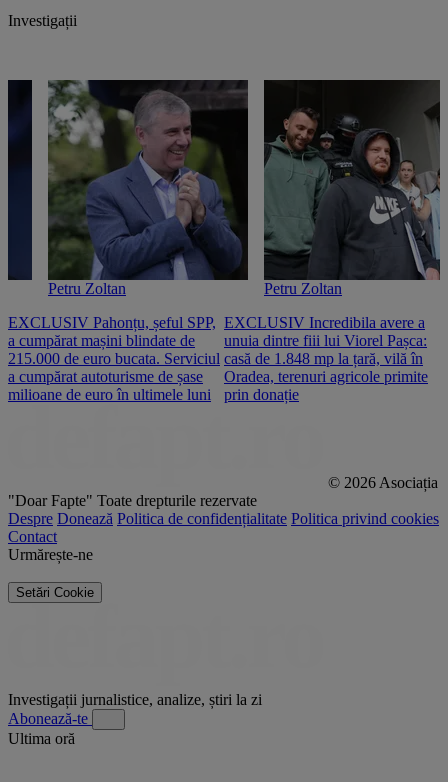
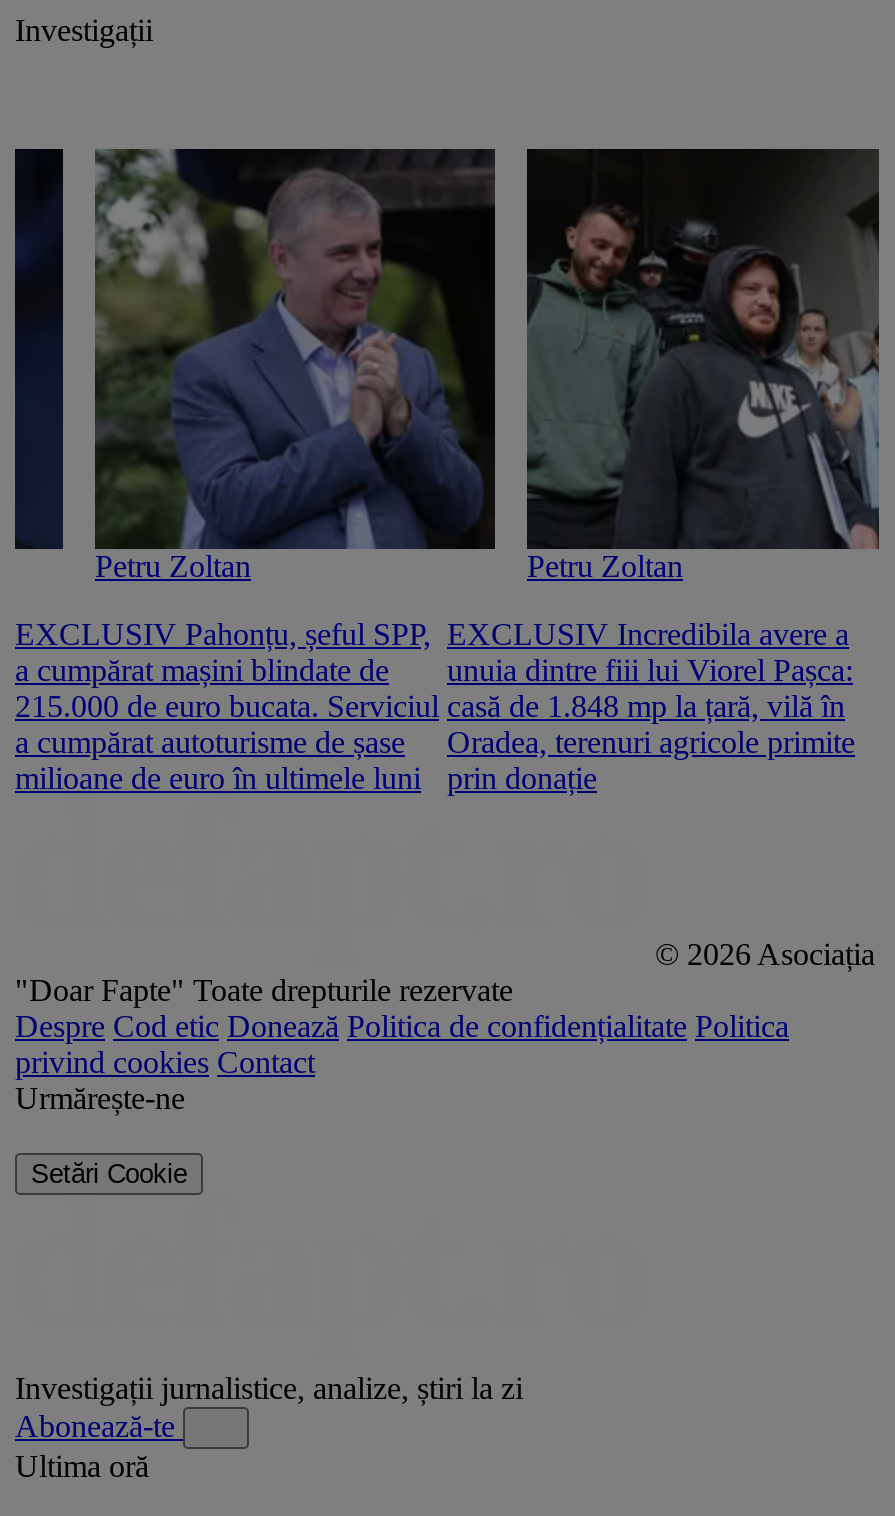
- Despre Donează Politica de confidențialitate Politica privind cookies
- Contact
+ Despre Cod etic Donează Politica de confidențialitate Politica
+ privind cookies Contact
